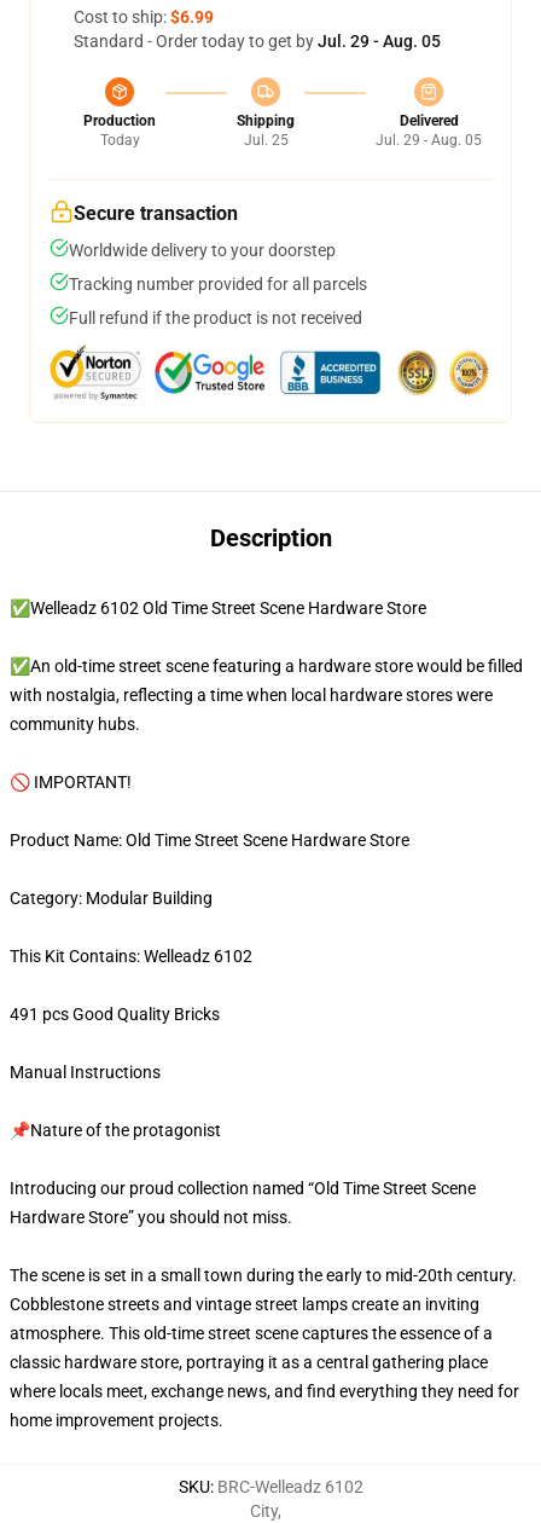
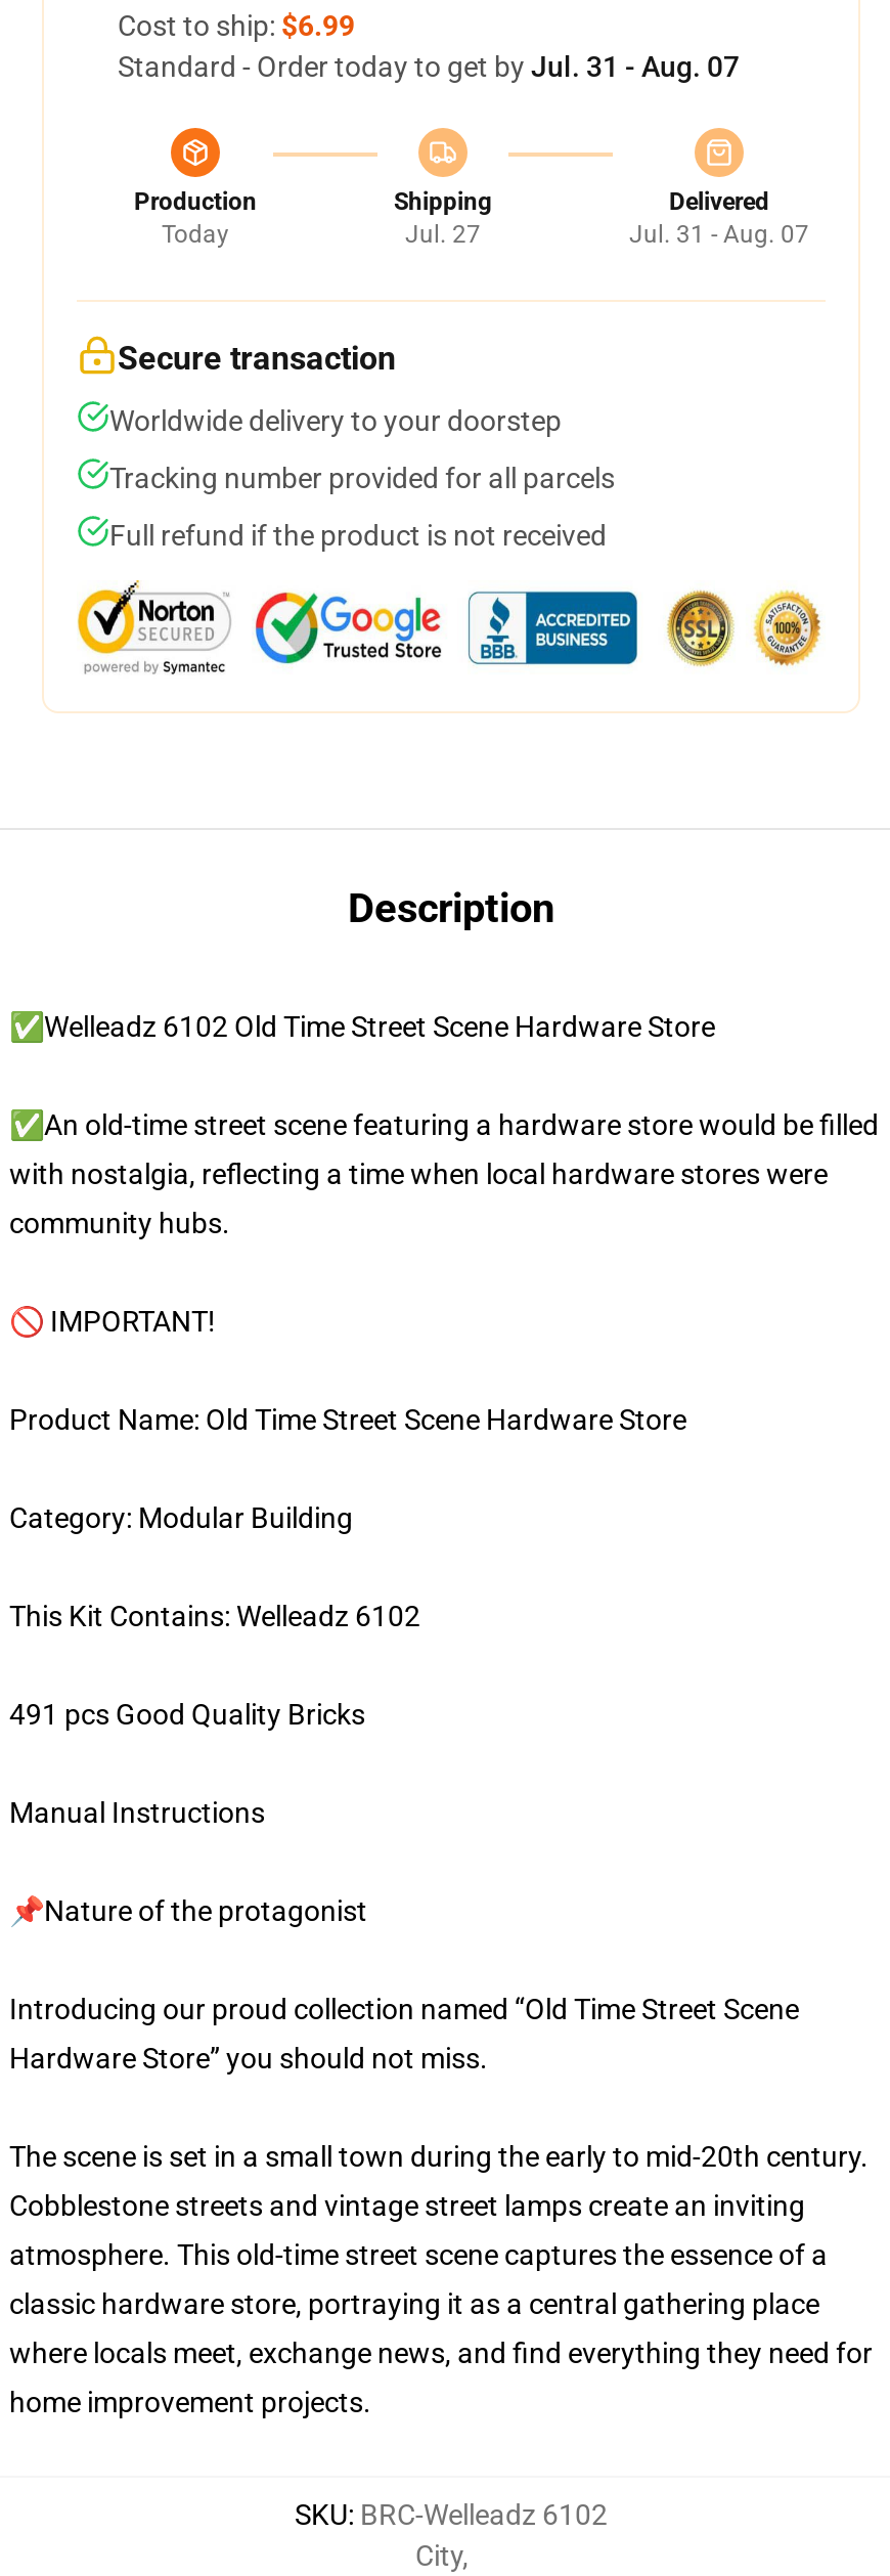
- Standard - Order today to get by Jul. 29 - Aug. 05
+ Standard - Order today to get by Jul. 31 - Aug. 07

- Jul. 25
+ Jul. 27

- Jul. 29 - Aug. 05
+ Jul. 31 - Aug. 07
